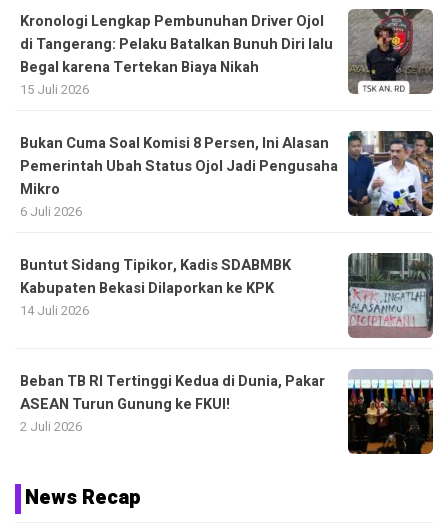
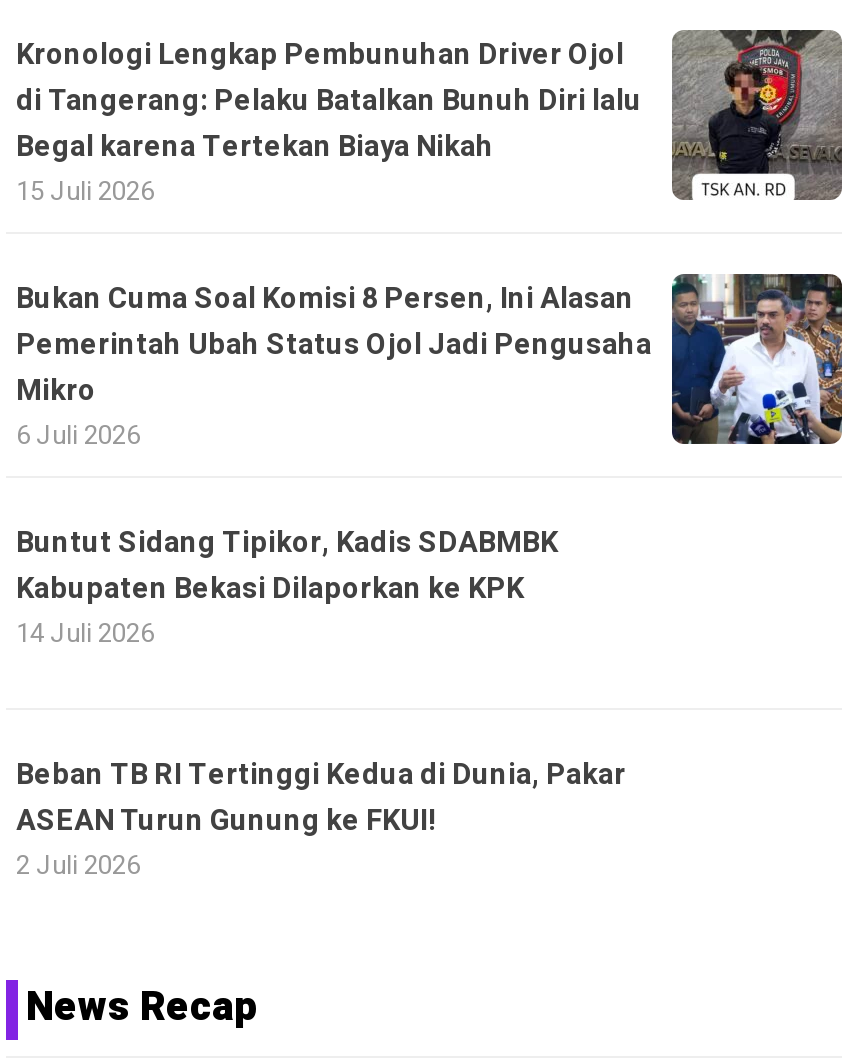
- [image]

- [image]
